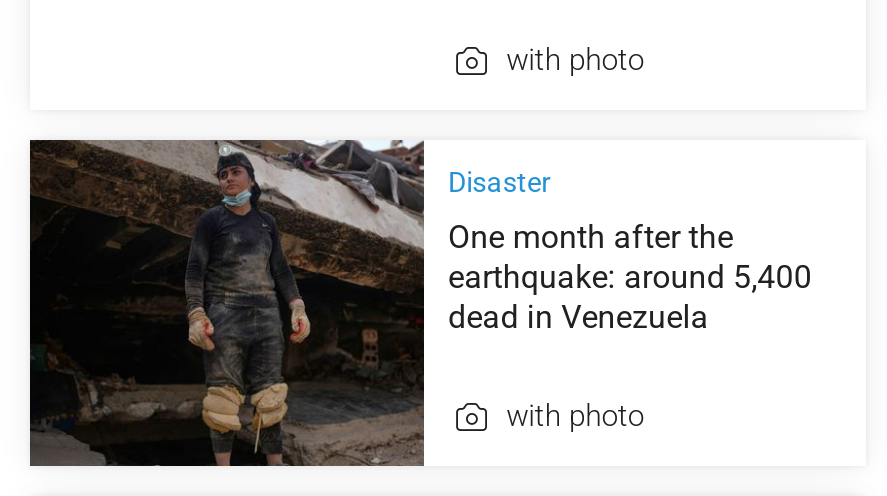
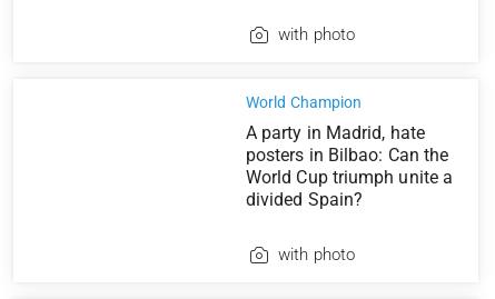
- [image]

- Disaster
+ World Champion

- One month after the
- earthquake: around 5,400
- dead in Venezuela
+ A party in Madrid, hate
+ posters in Bilbao: Can the
+ World Cup triumph unite a
+ divided Spain?
